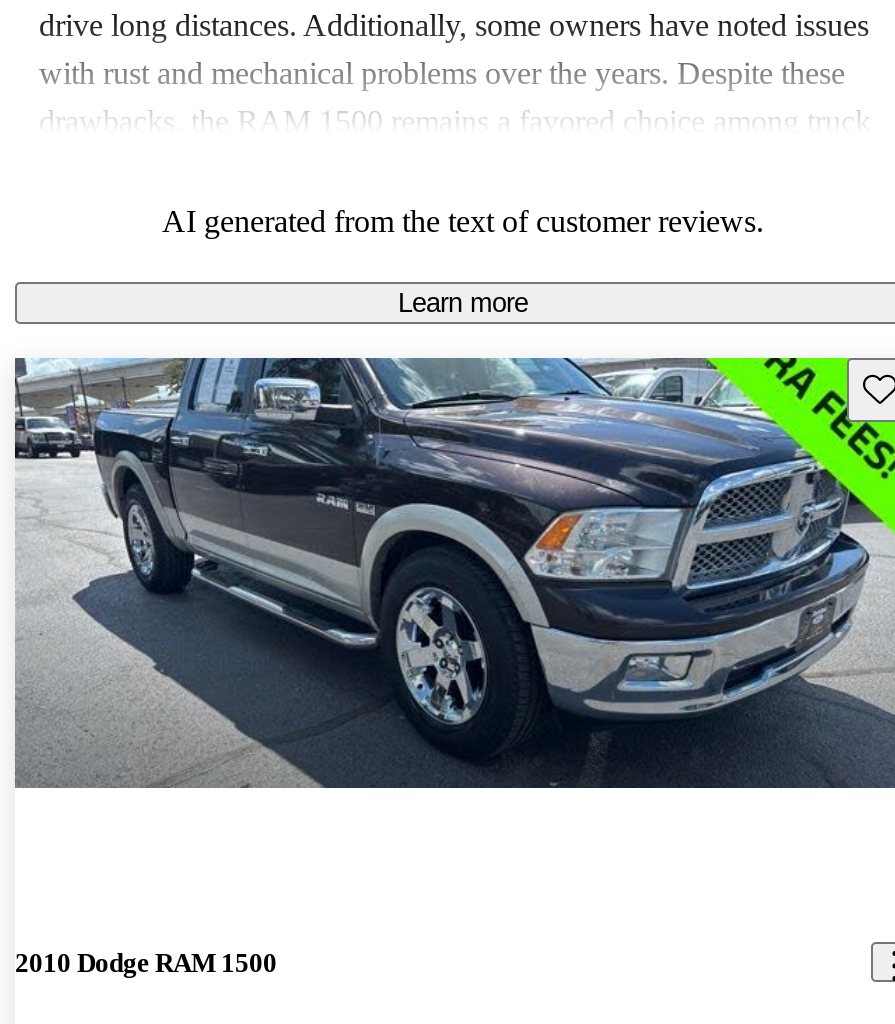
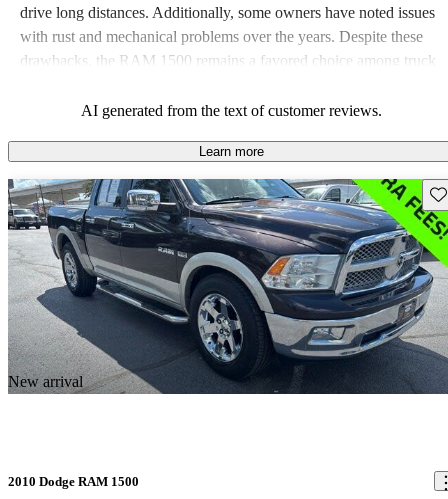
+ New arrival
